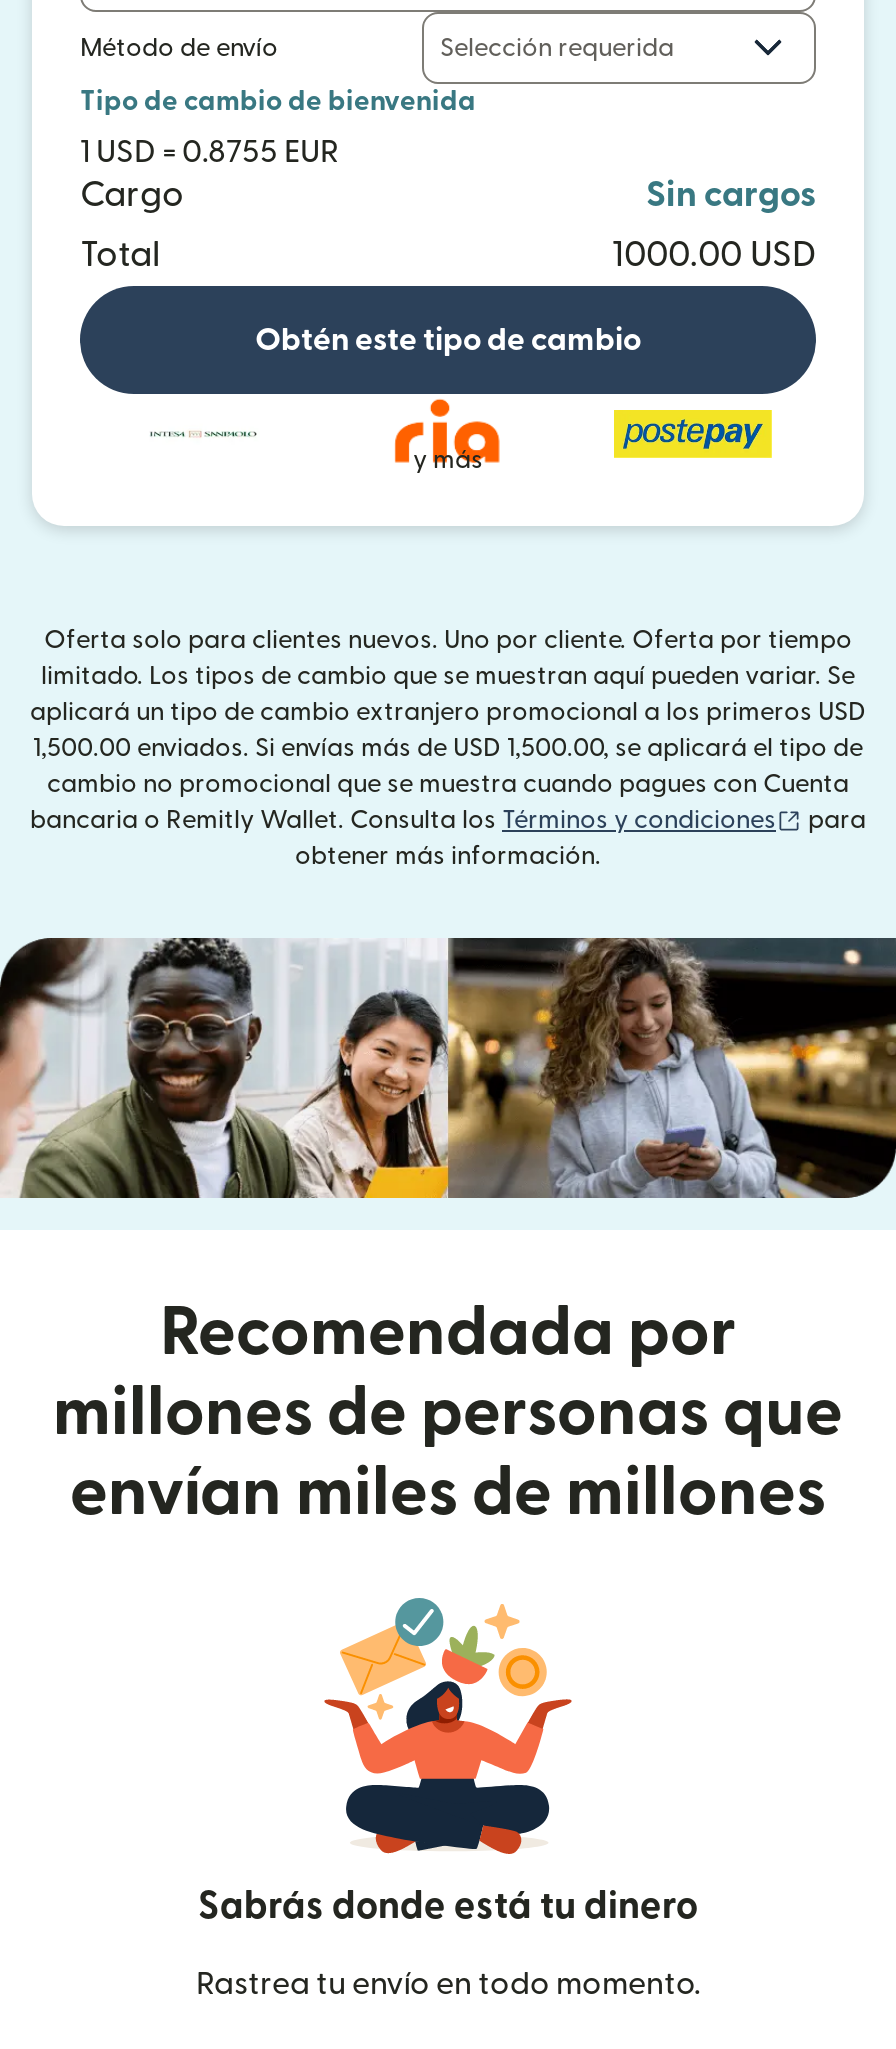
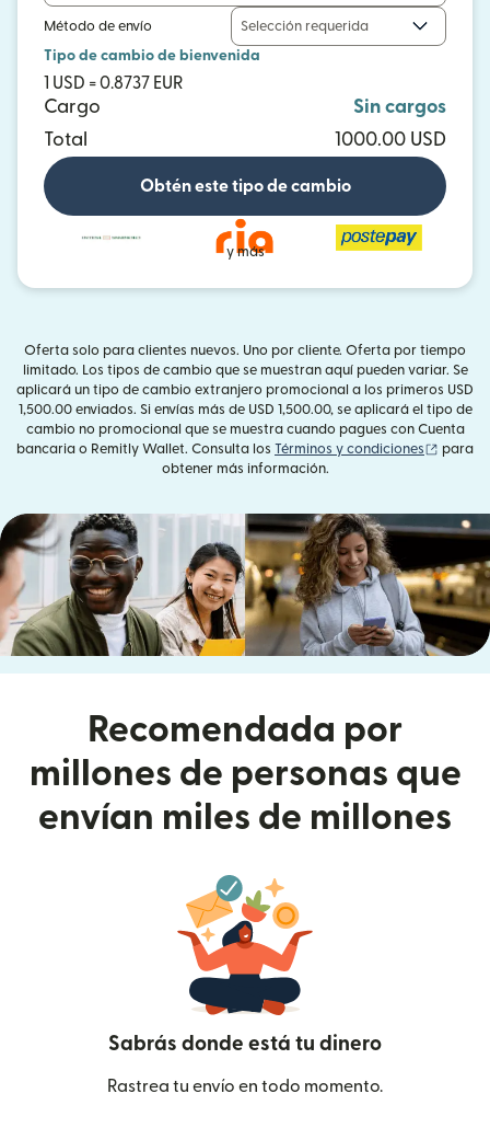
- 1 USD = 0.8755 EUR
+ 1 USD = 0.8737 EUR
